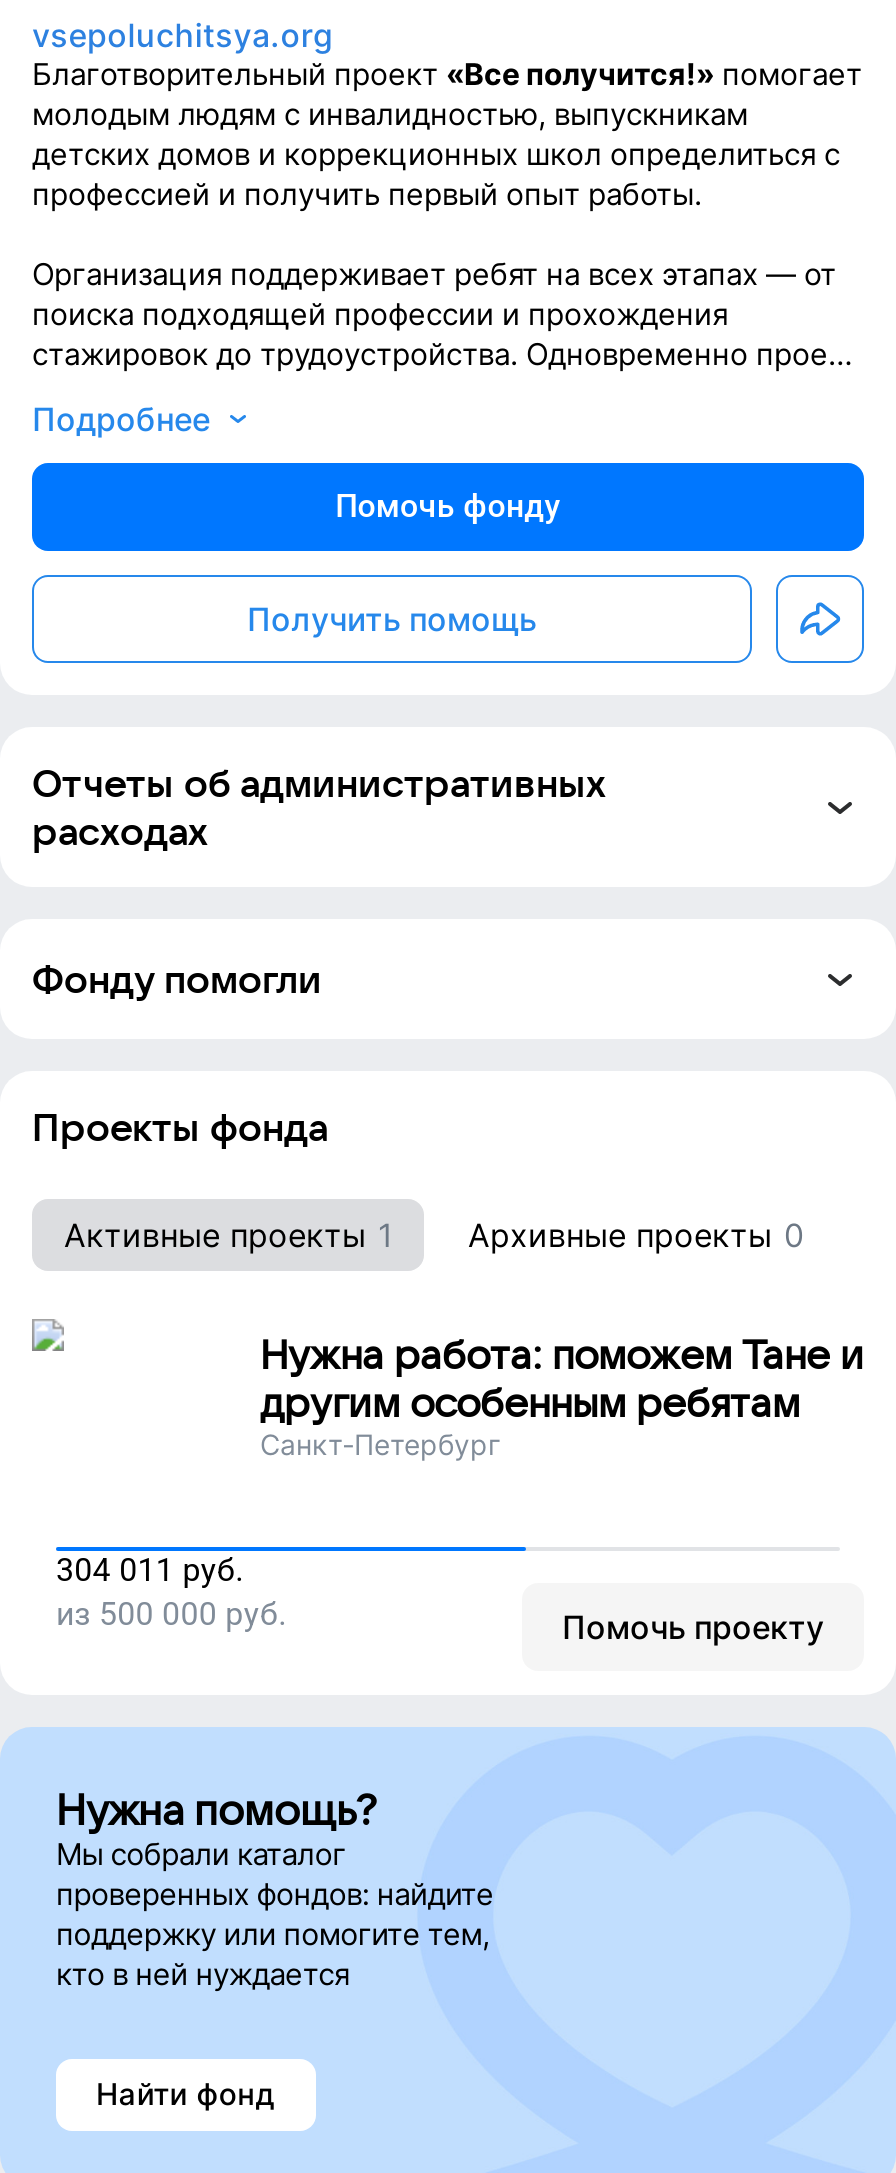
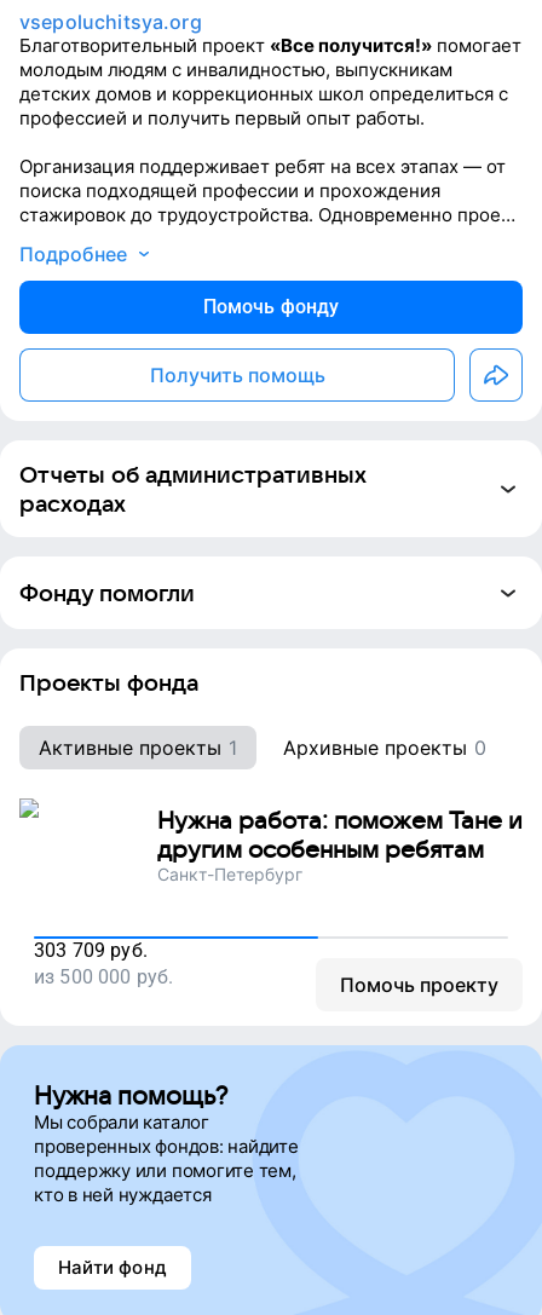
- 304 011 руб.
+ 303 709 руб.
